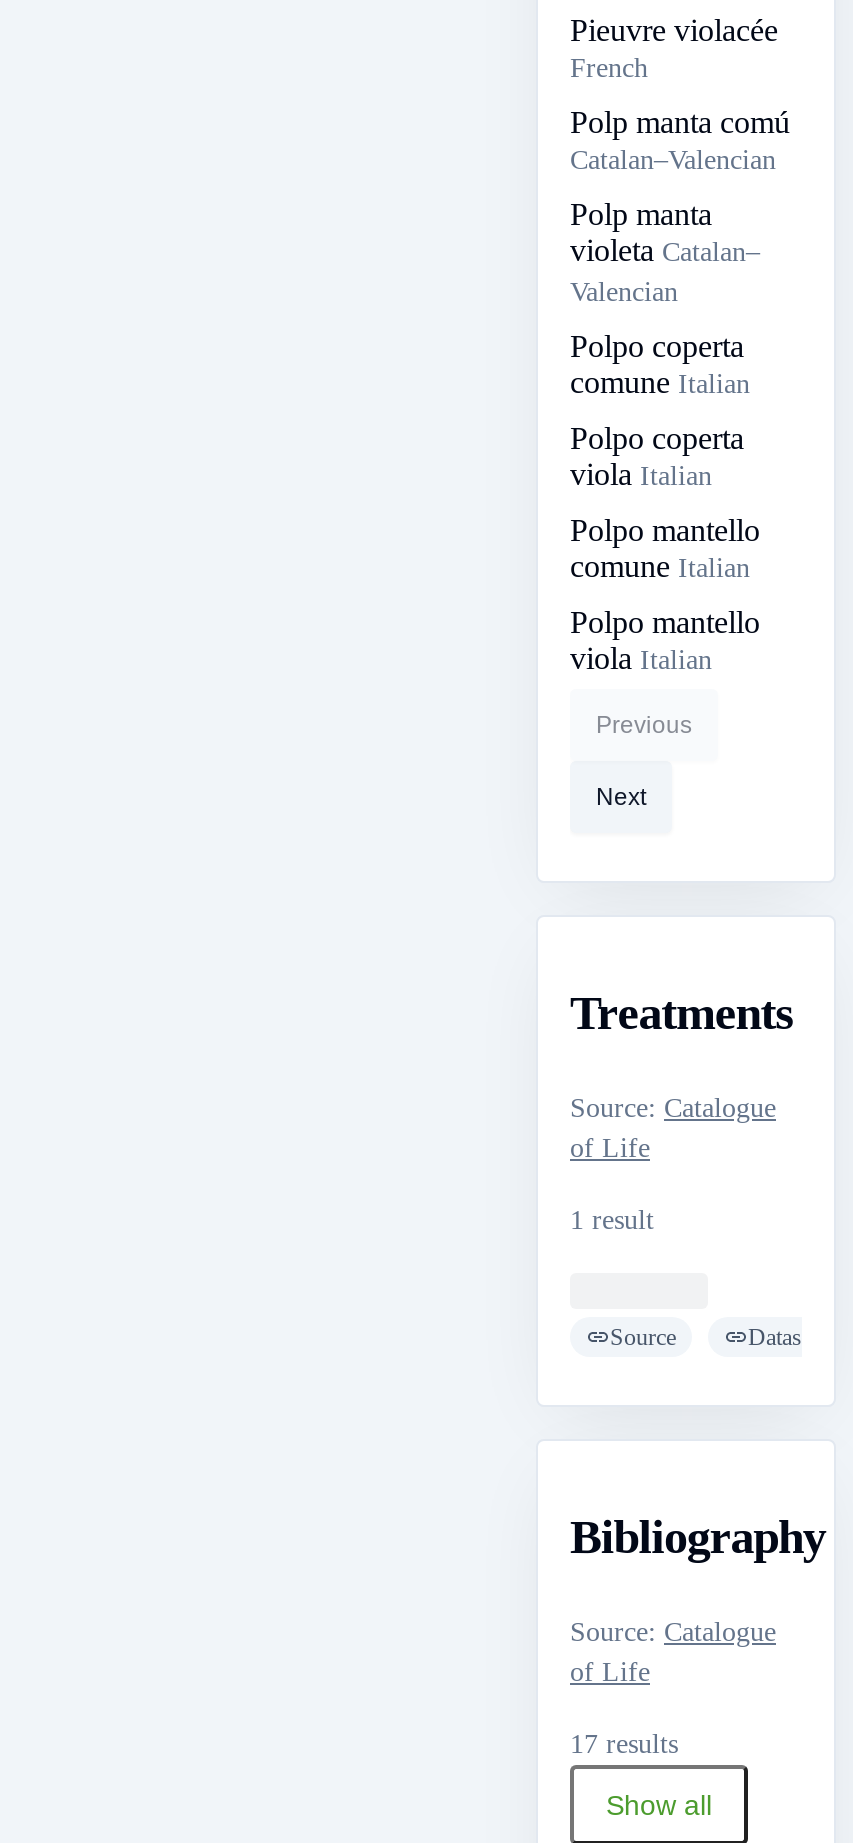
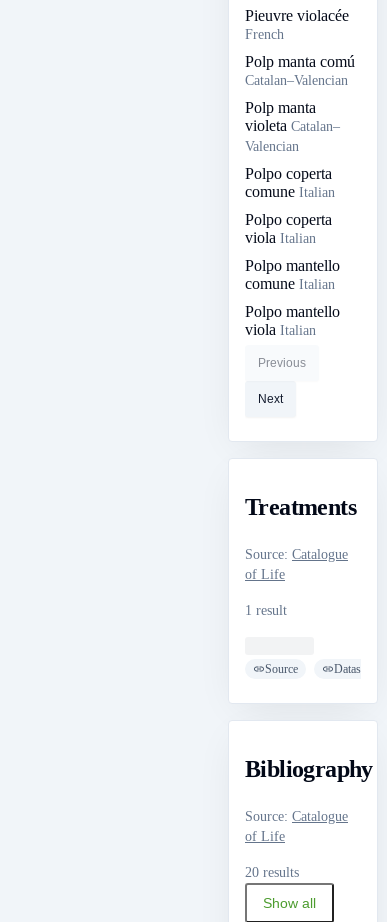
- 17 results
+ 20 results
